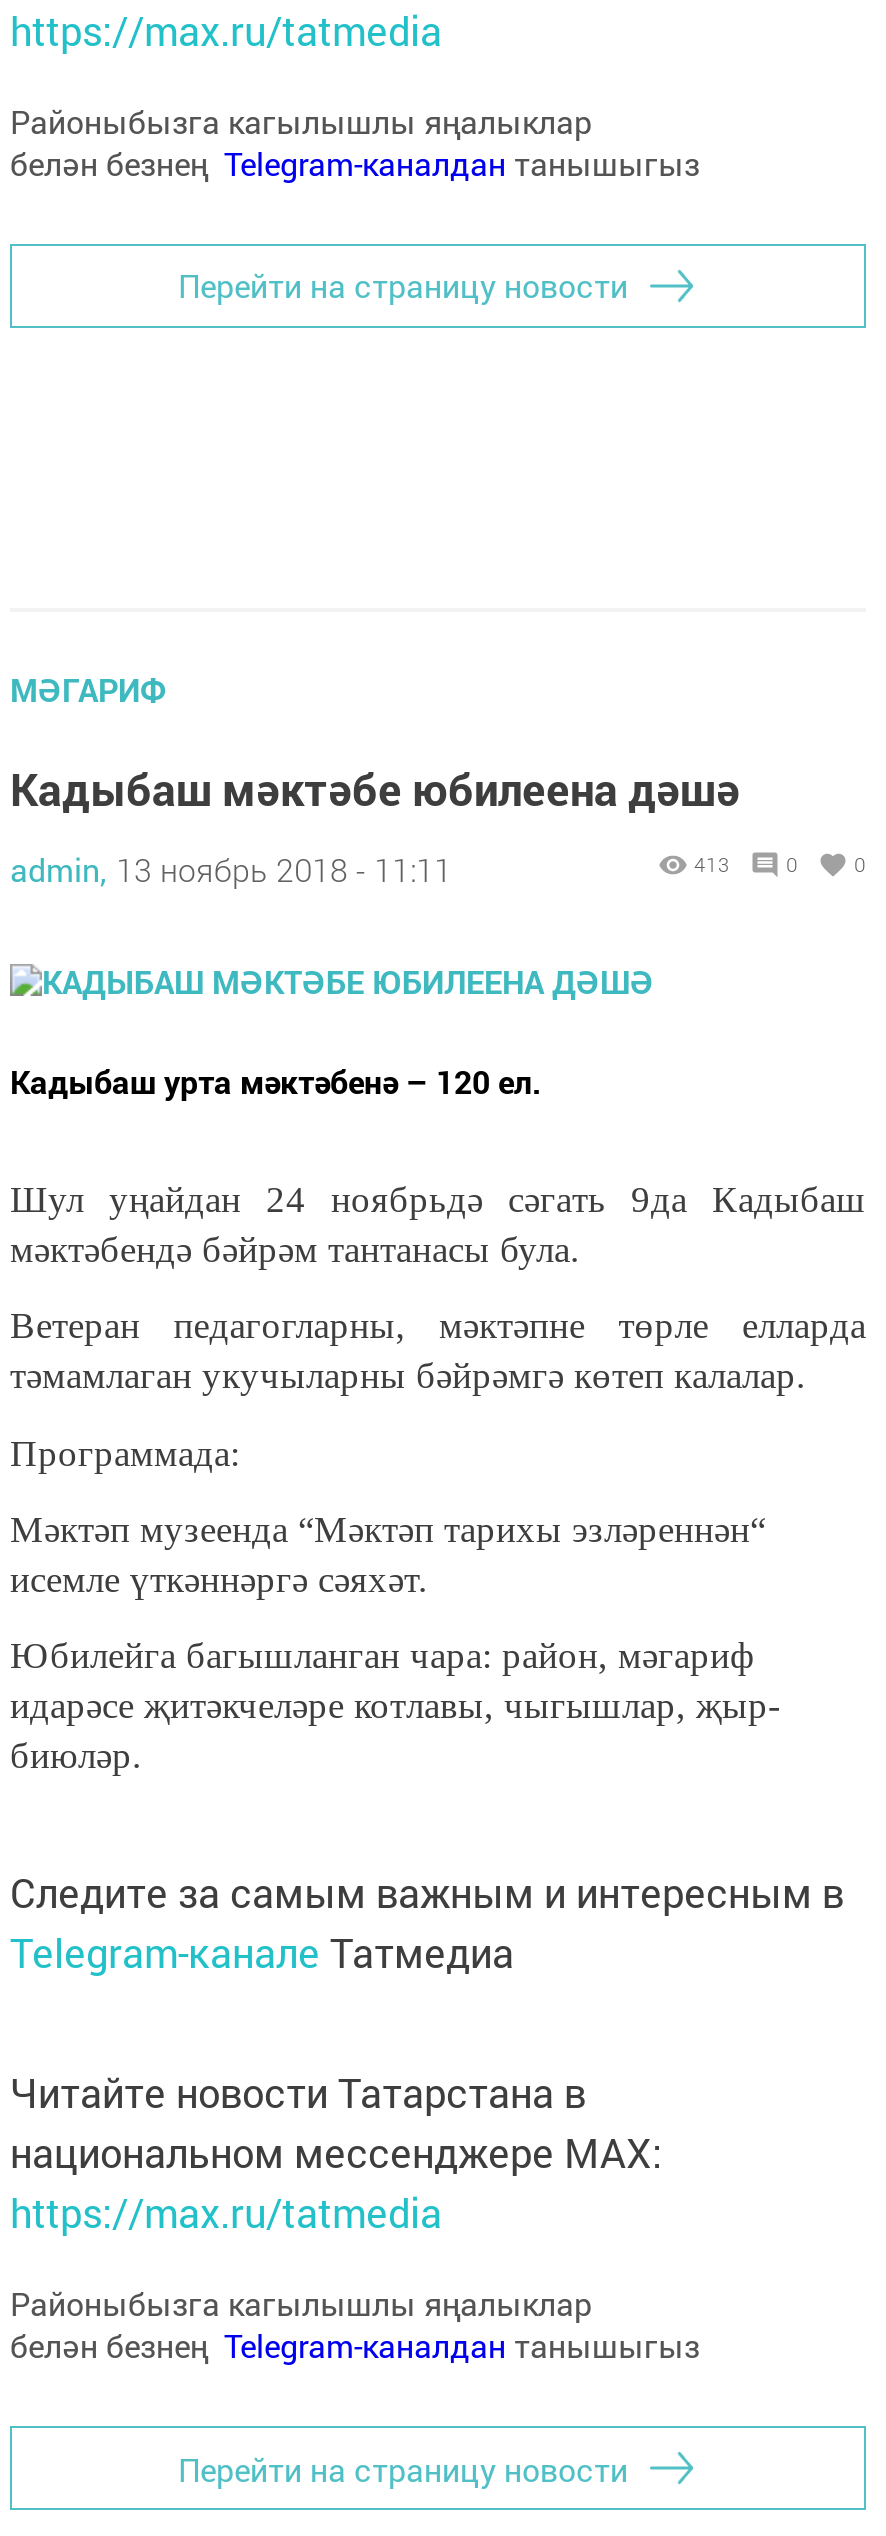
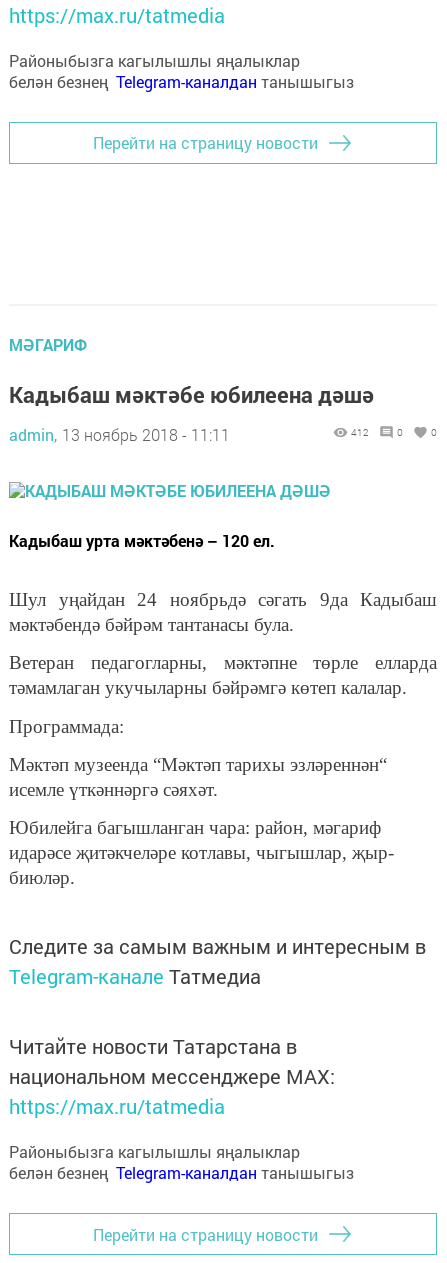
- 413
+ 412
